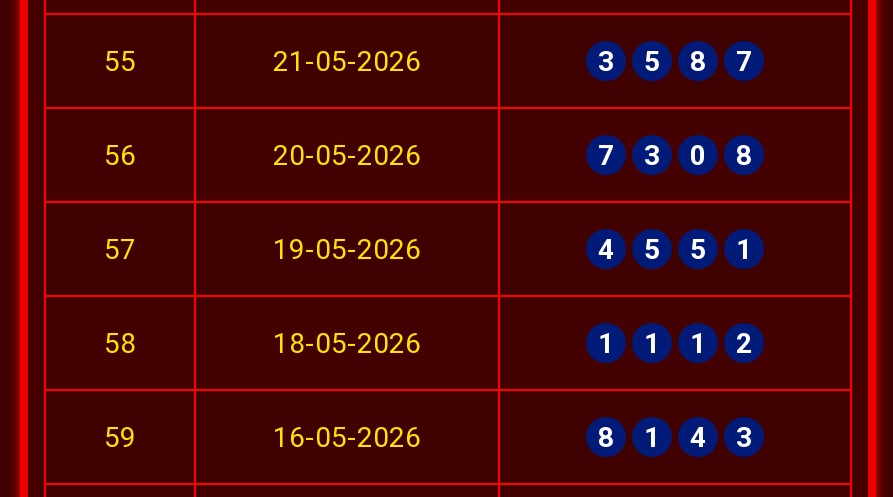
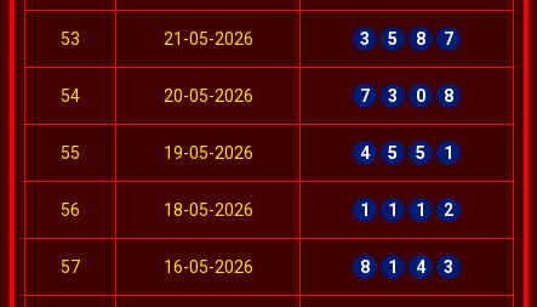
- 55
+ 53

- 56
+ 54

- 57
+ 55

- 58
+ 56

- 59
+ 57
